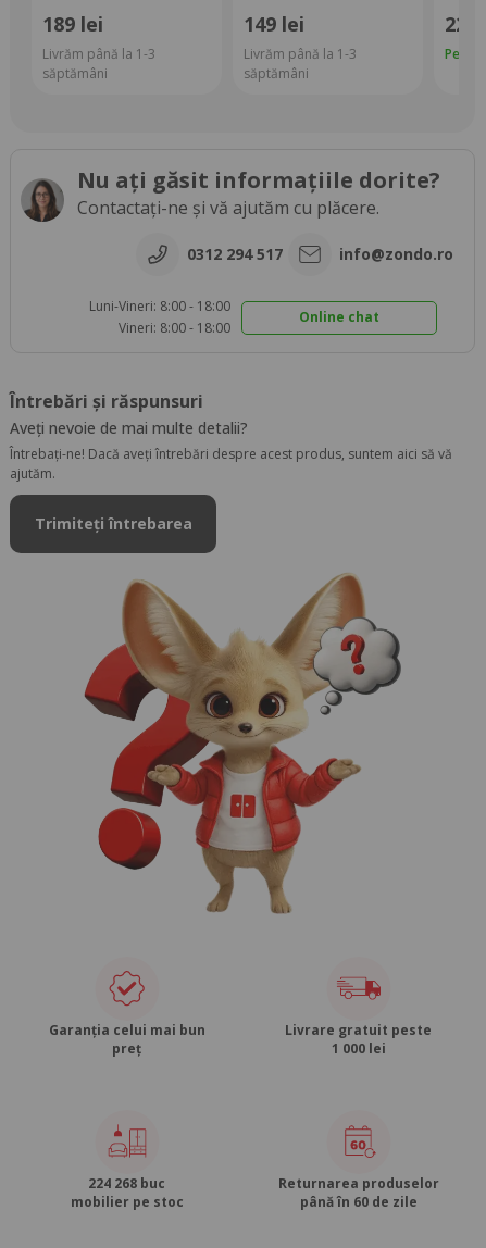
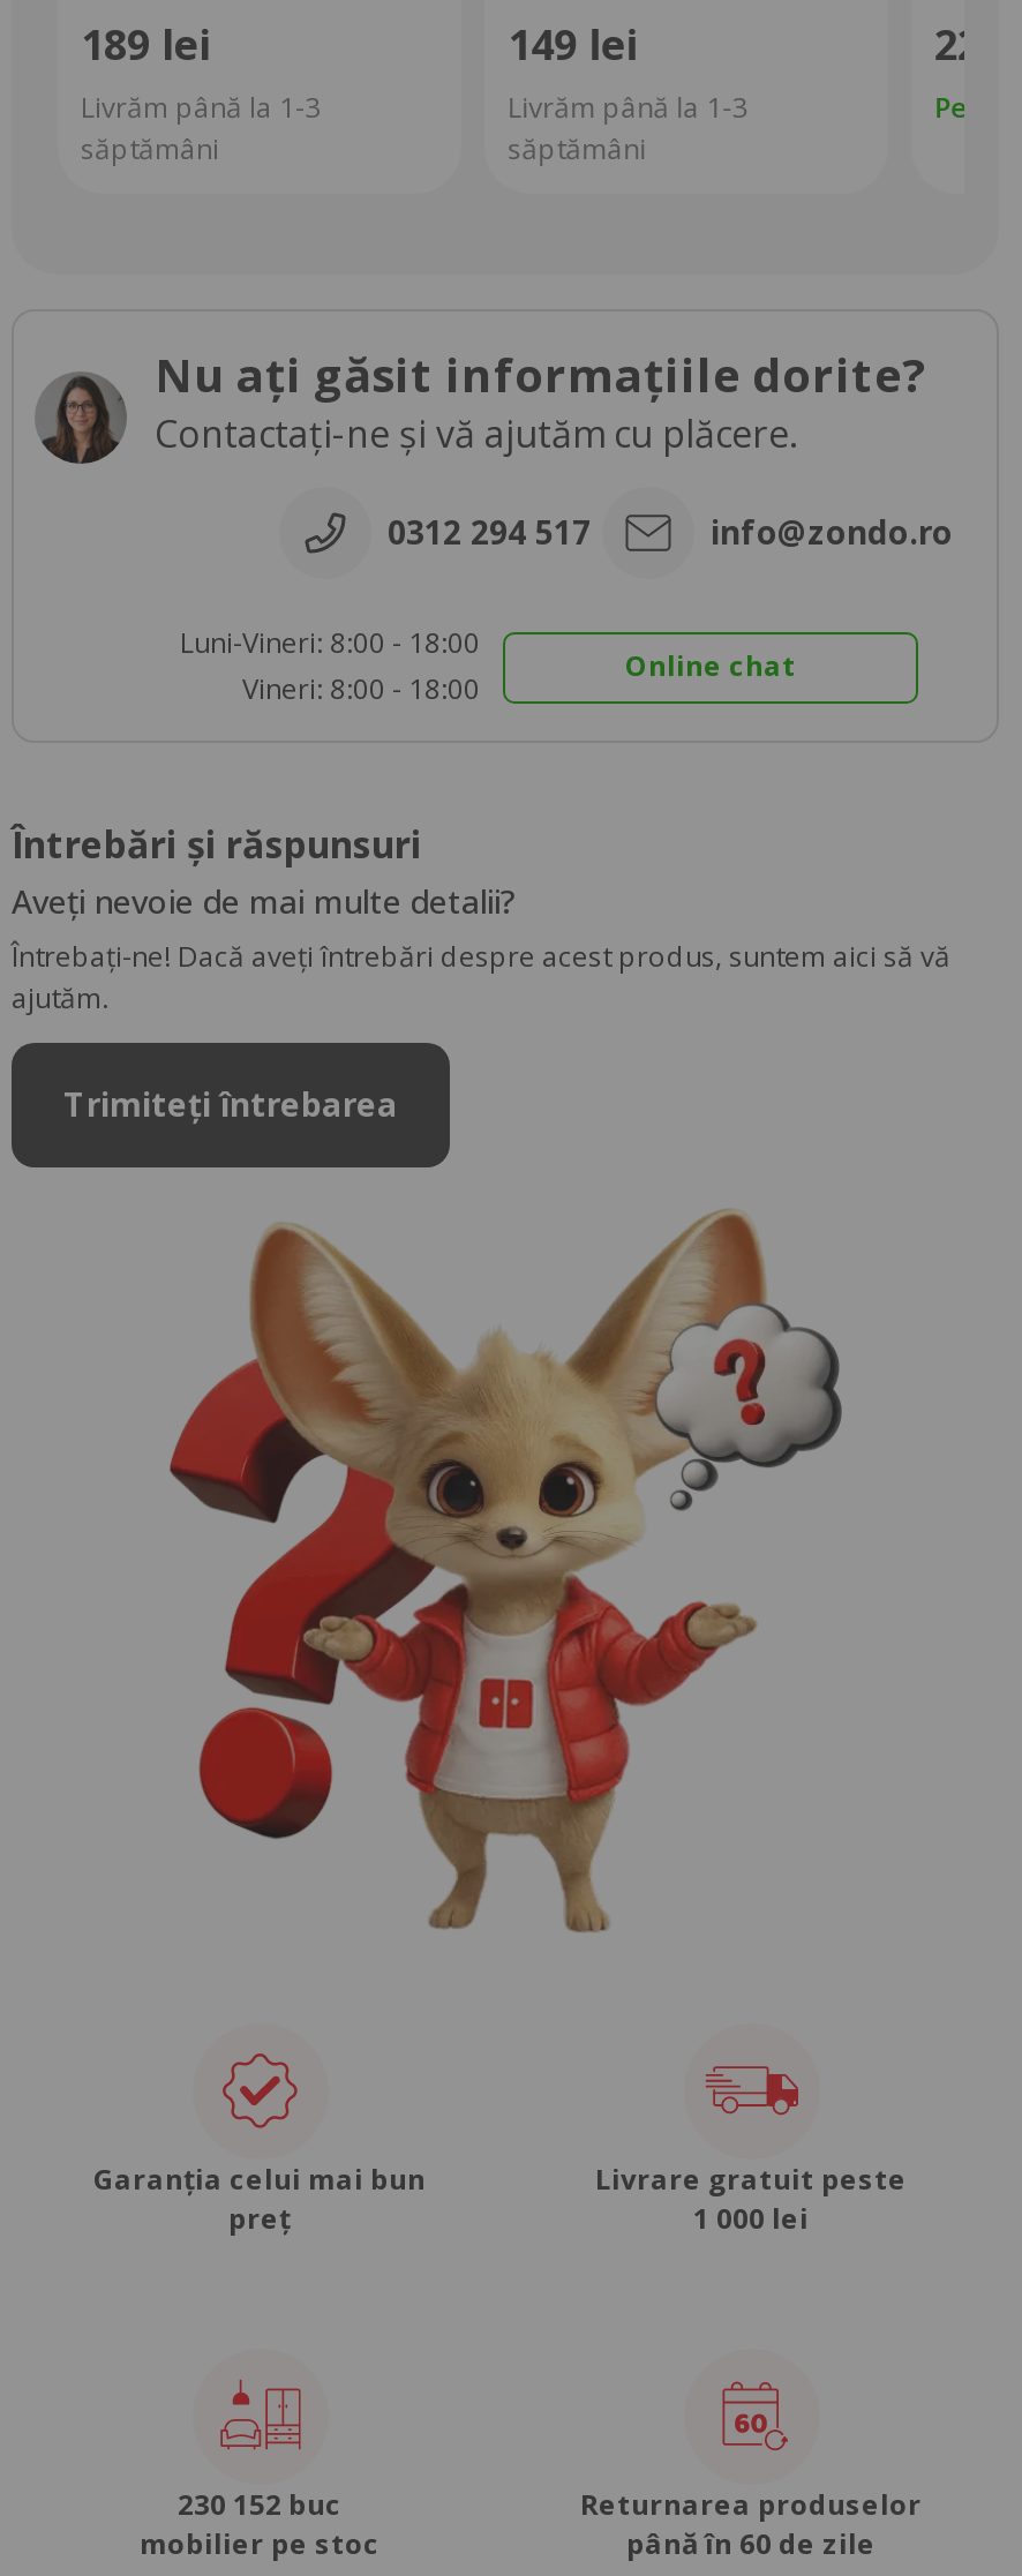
- 224 268 buc
+ 230 152 buc
